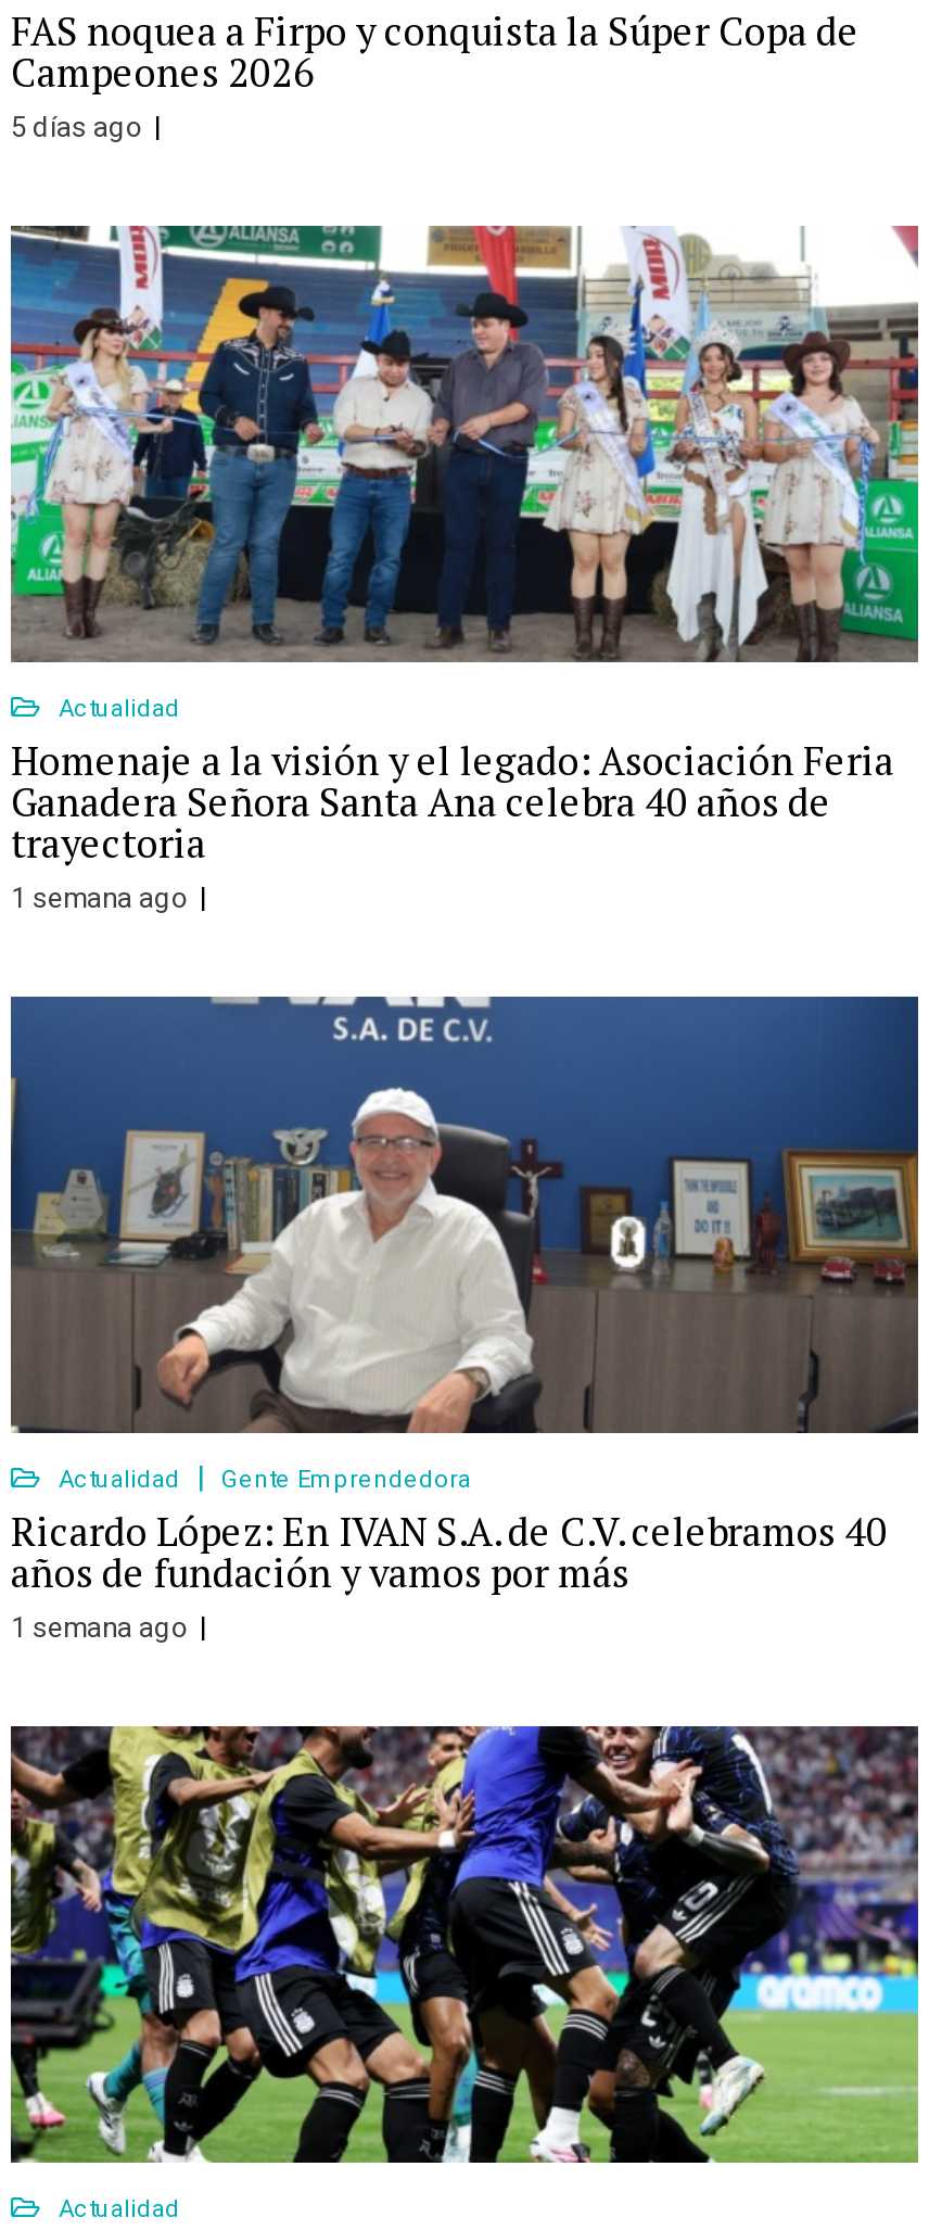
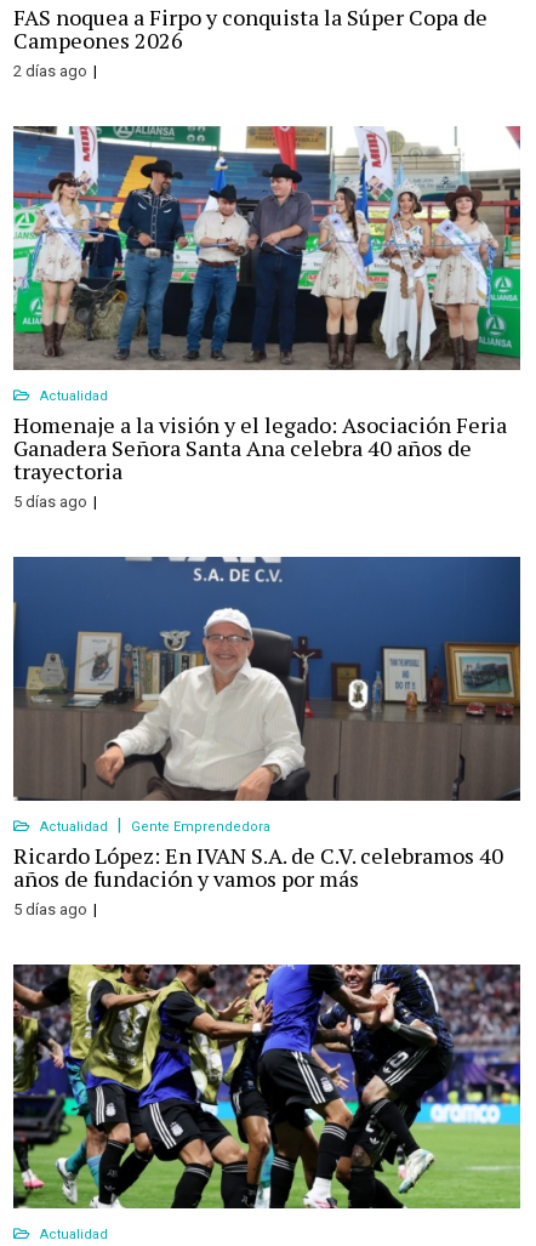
- 5 días ago
+ 2 días ago

- 1 semana ago
+ 5 días ago

- 1 semana ago
+ 5 días ago
